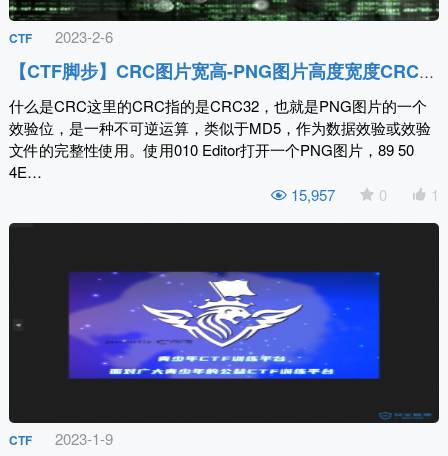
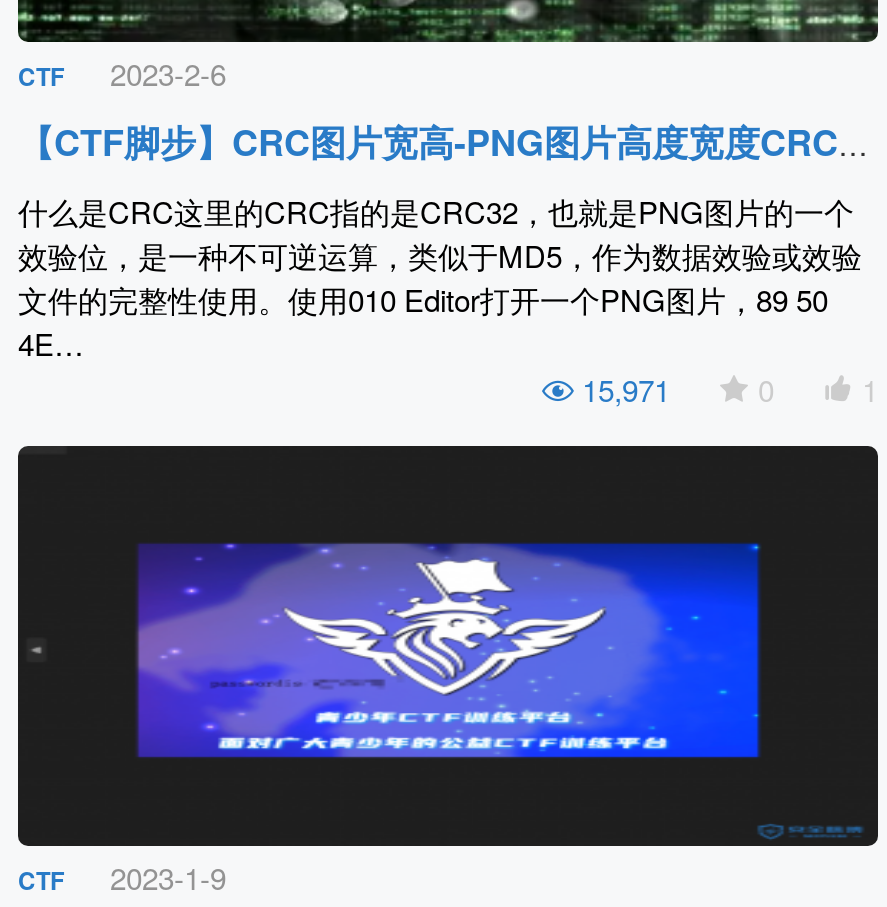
- 15,957
+ 15,971
